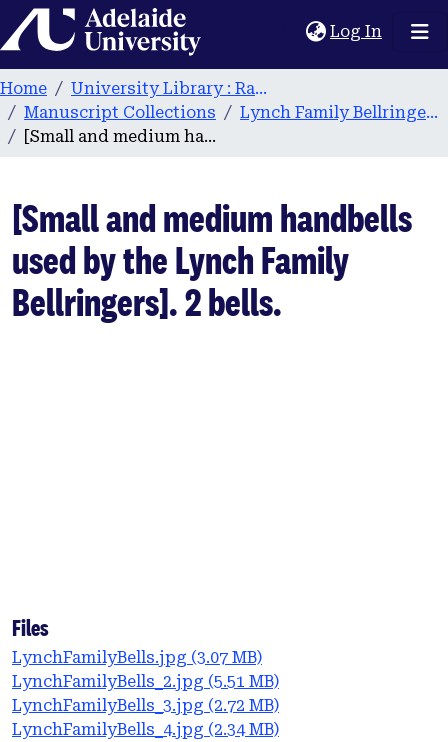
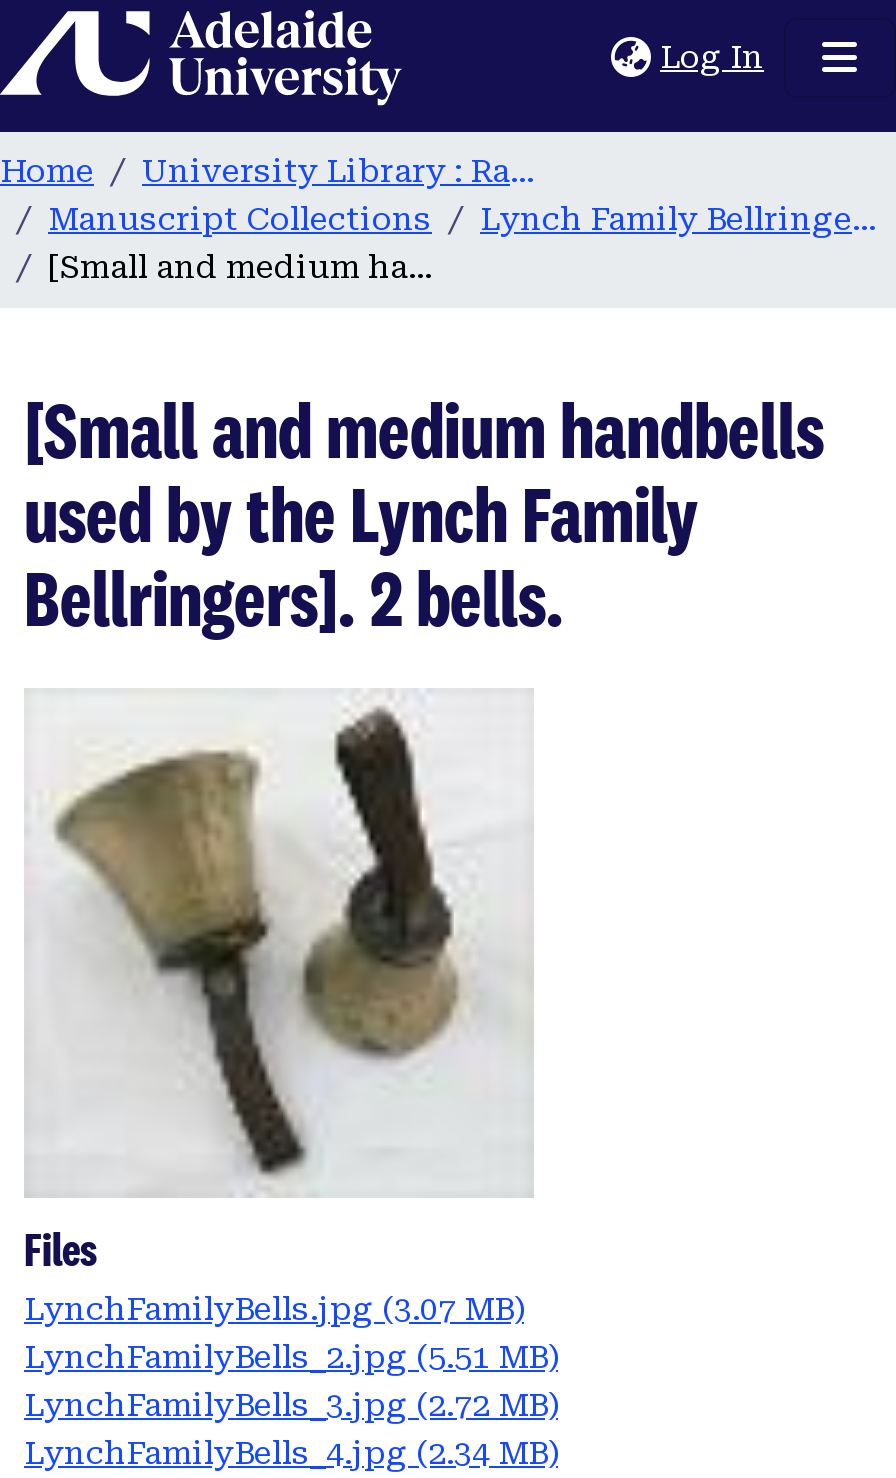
+ [image]
